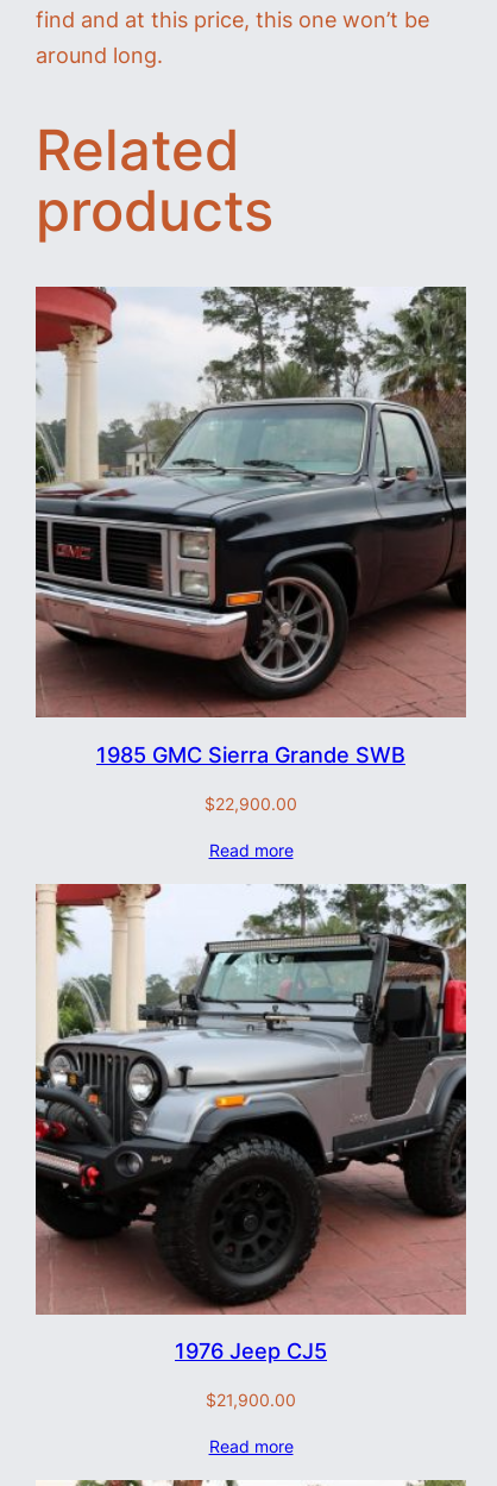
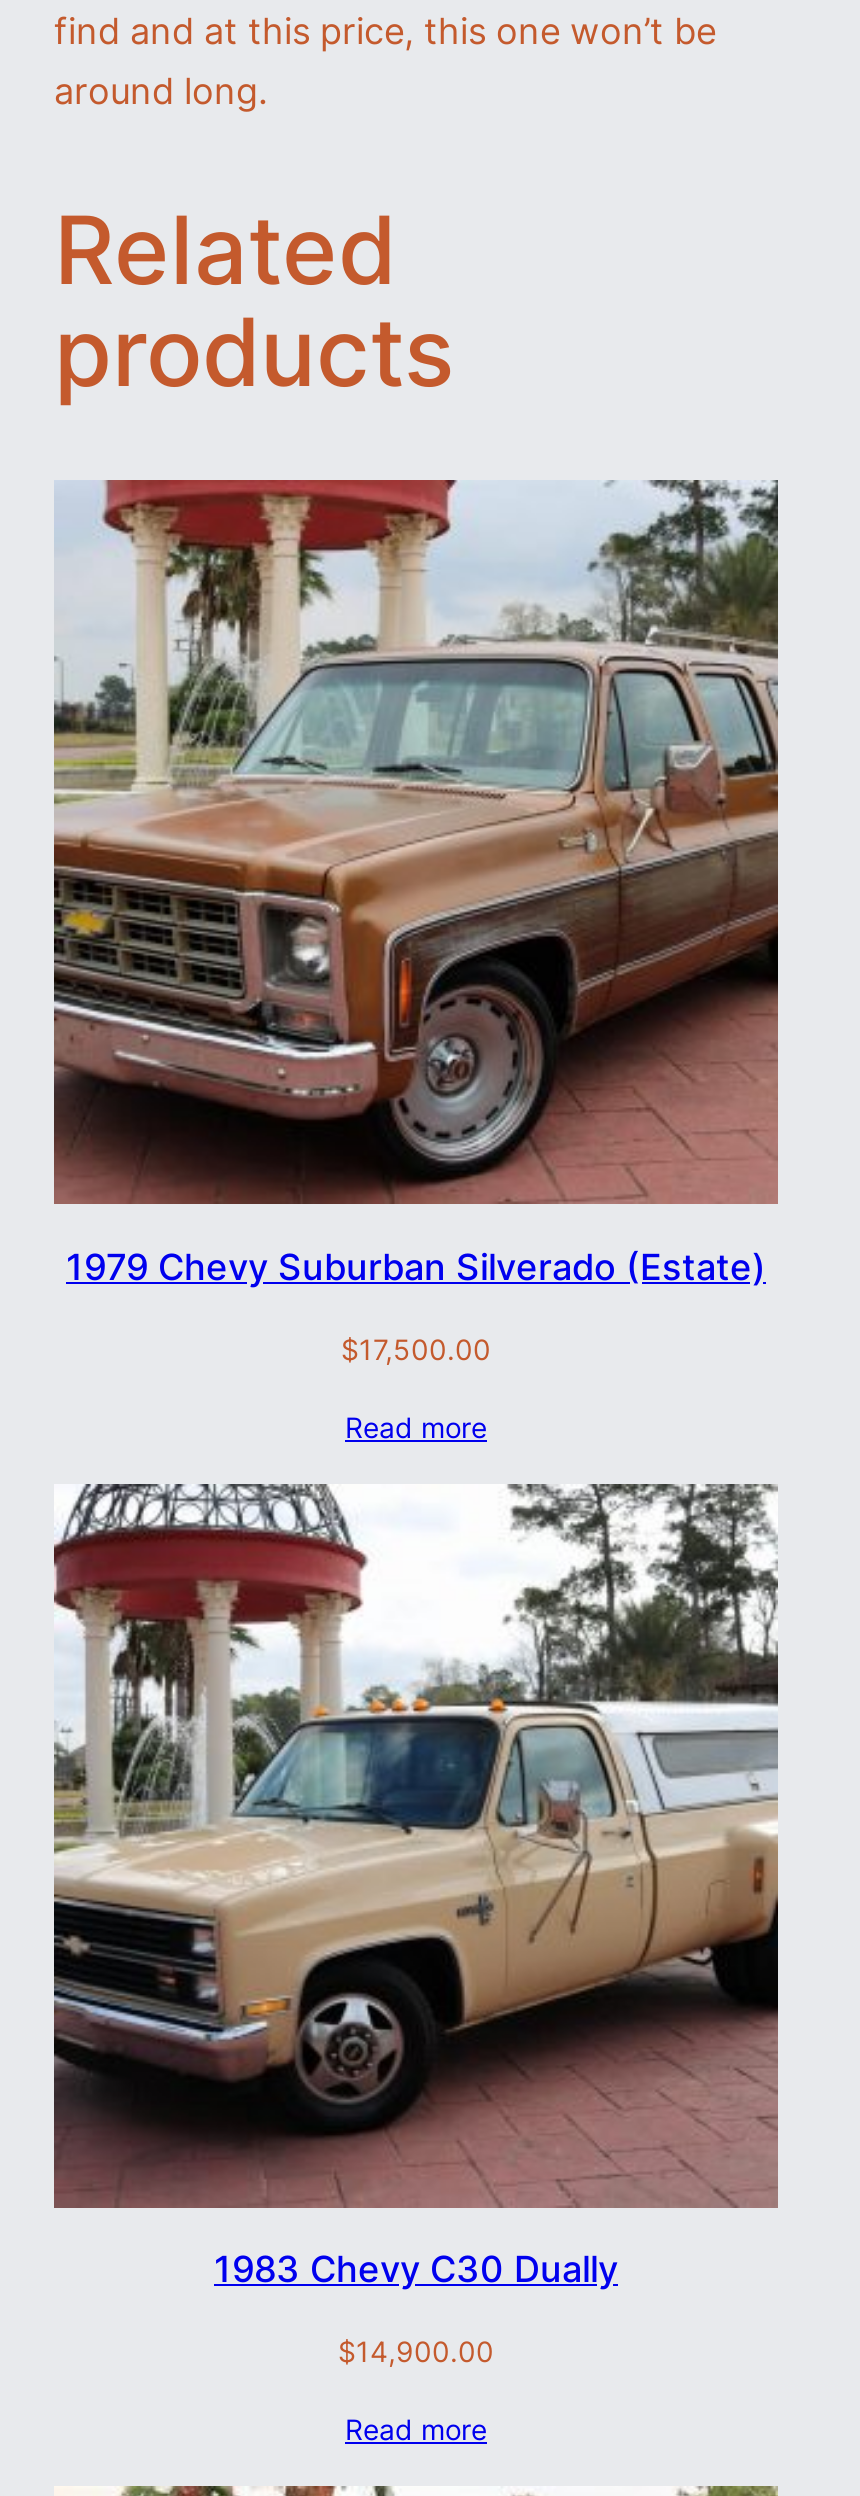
- [image]
- 1985 GMC Sierra Grande SWB
+ [image]
+ 1979 Chevy Suburban Silverado (Estate)

- $22,900.00
+ $17,500.00

- [image]
- 1976 Jeep CJ5
+ [image]
+ 1983 Chevy C30 Dually

- $21,900.00
+ $14,900.00
